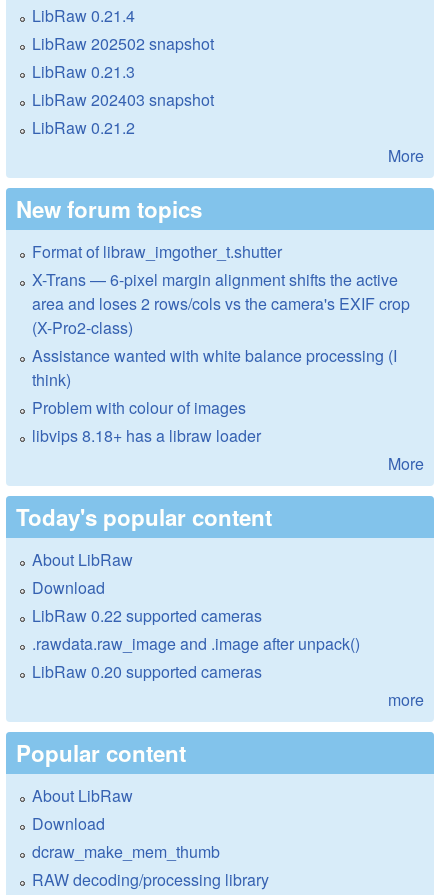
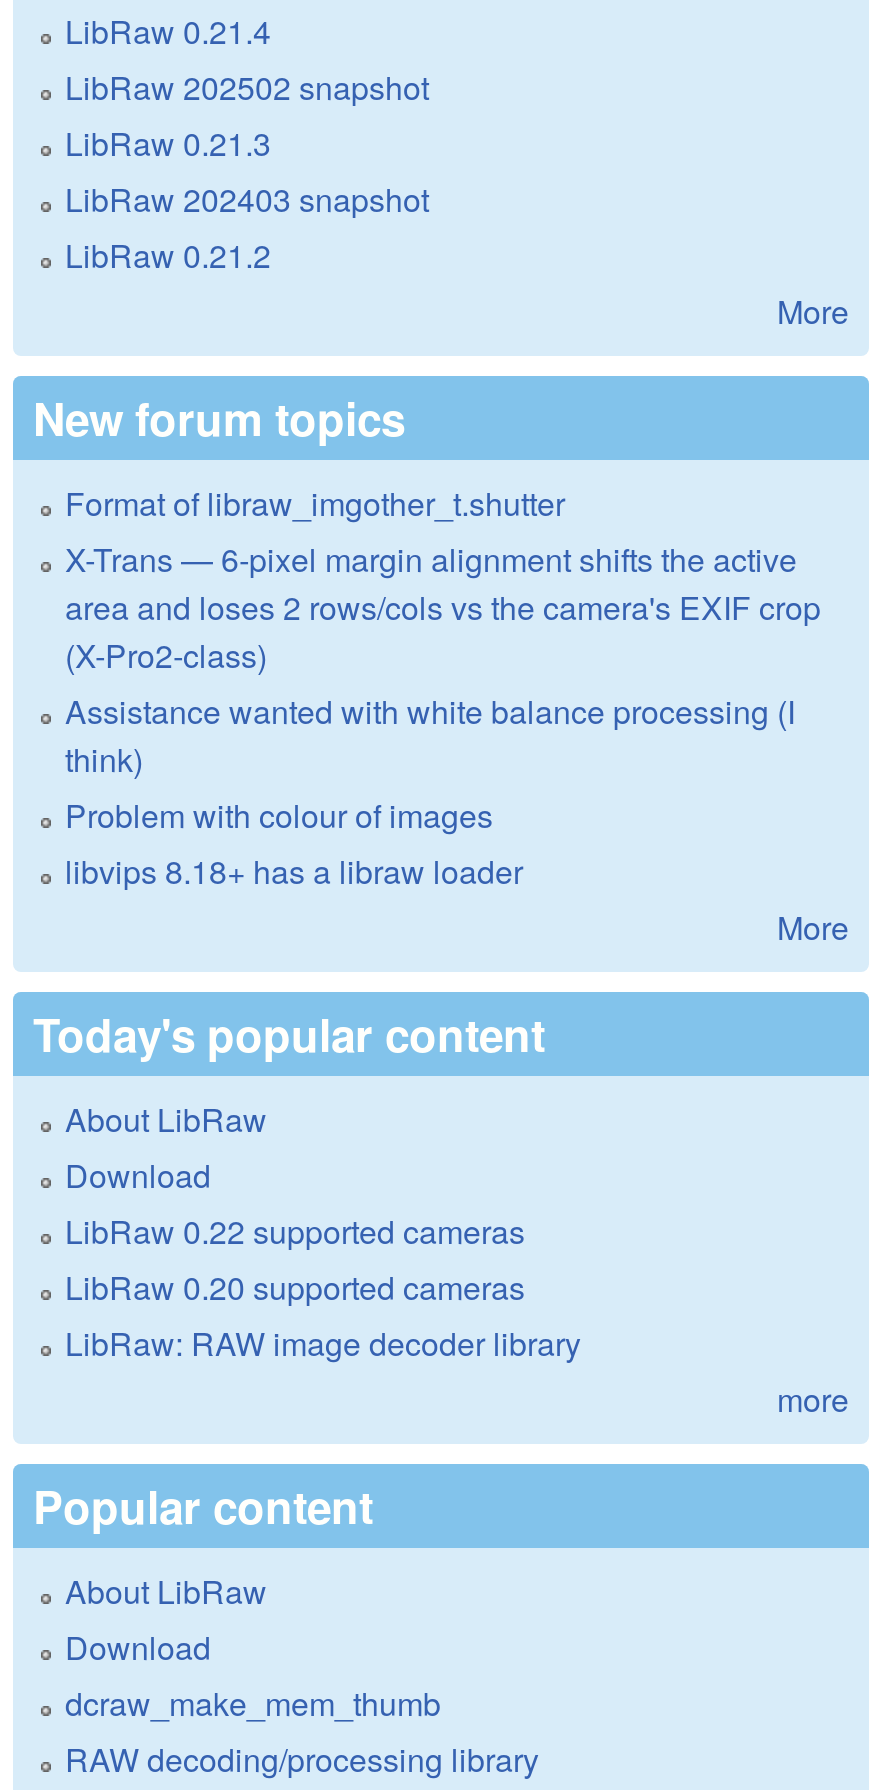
- .rawdata.raw_image and .image after unpack()

moved up: LibRaw 0.20 supported cameras

+ LibRaw: RAW image decoder library
